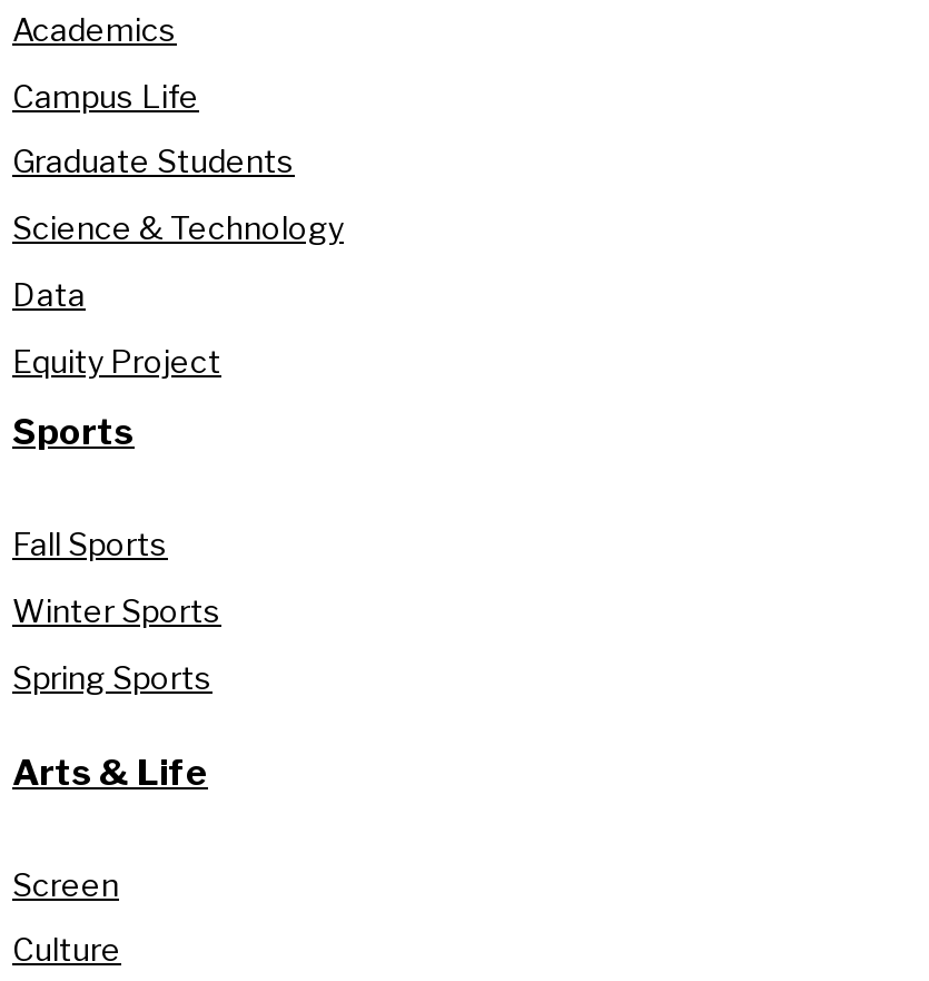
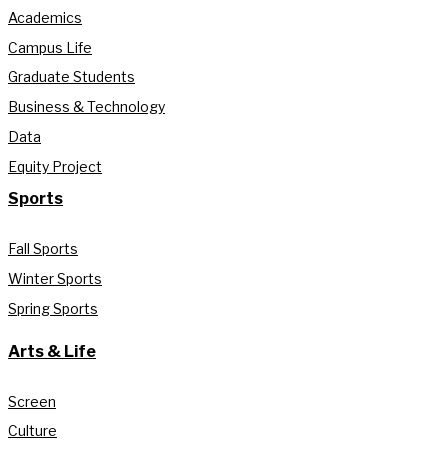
- Science & Technology
+ Business & Technology
